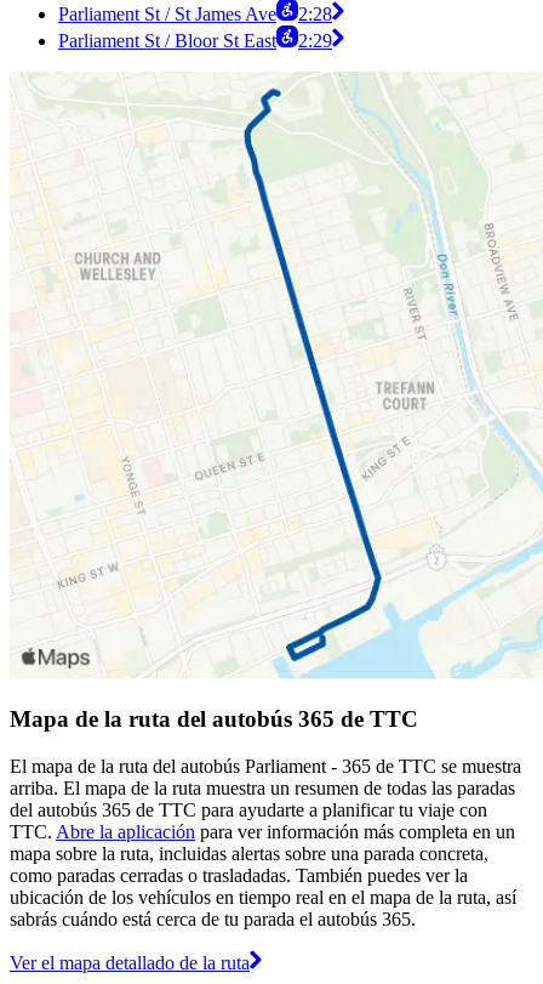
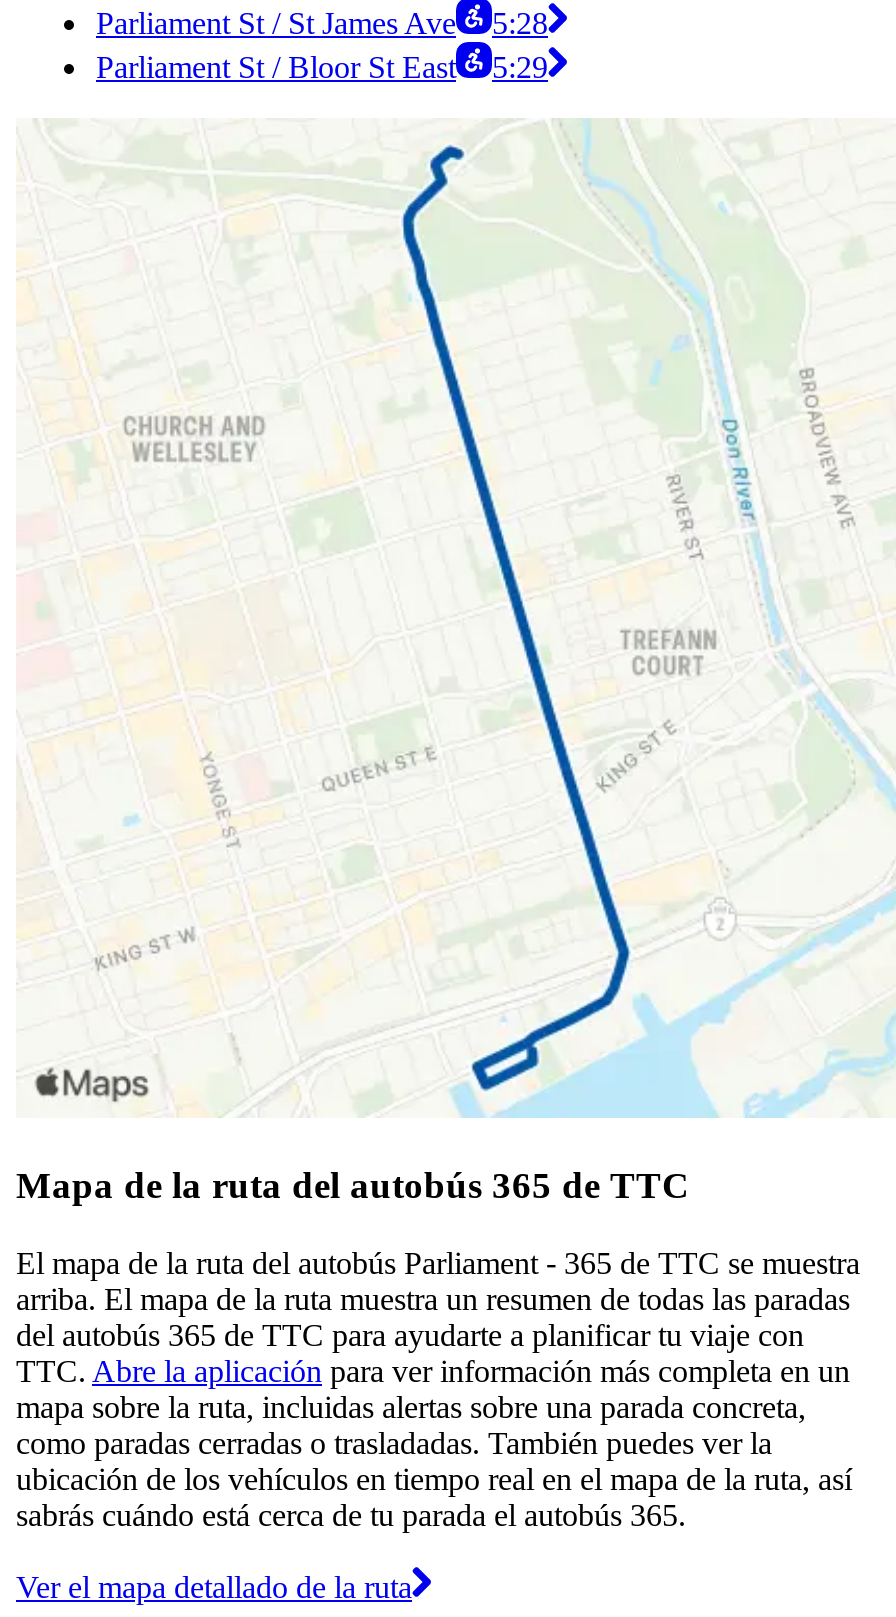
- Parliament St / St James Ave 2:28
+ Parliament St / St James Ave 5:28

- Parliament St / Bloor St East 2:29
+ Parliament St / Bloor St East 5:29
